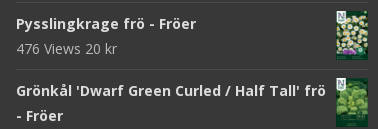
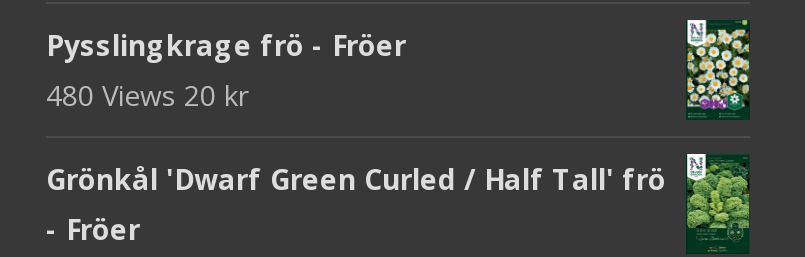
- 476 Views 20 kr
+ 480 Views 20 kr
